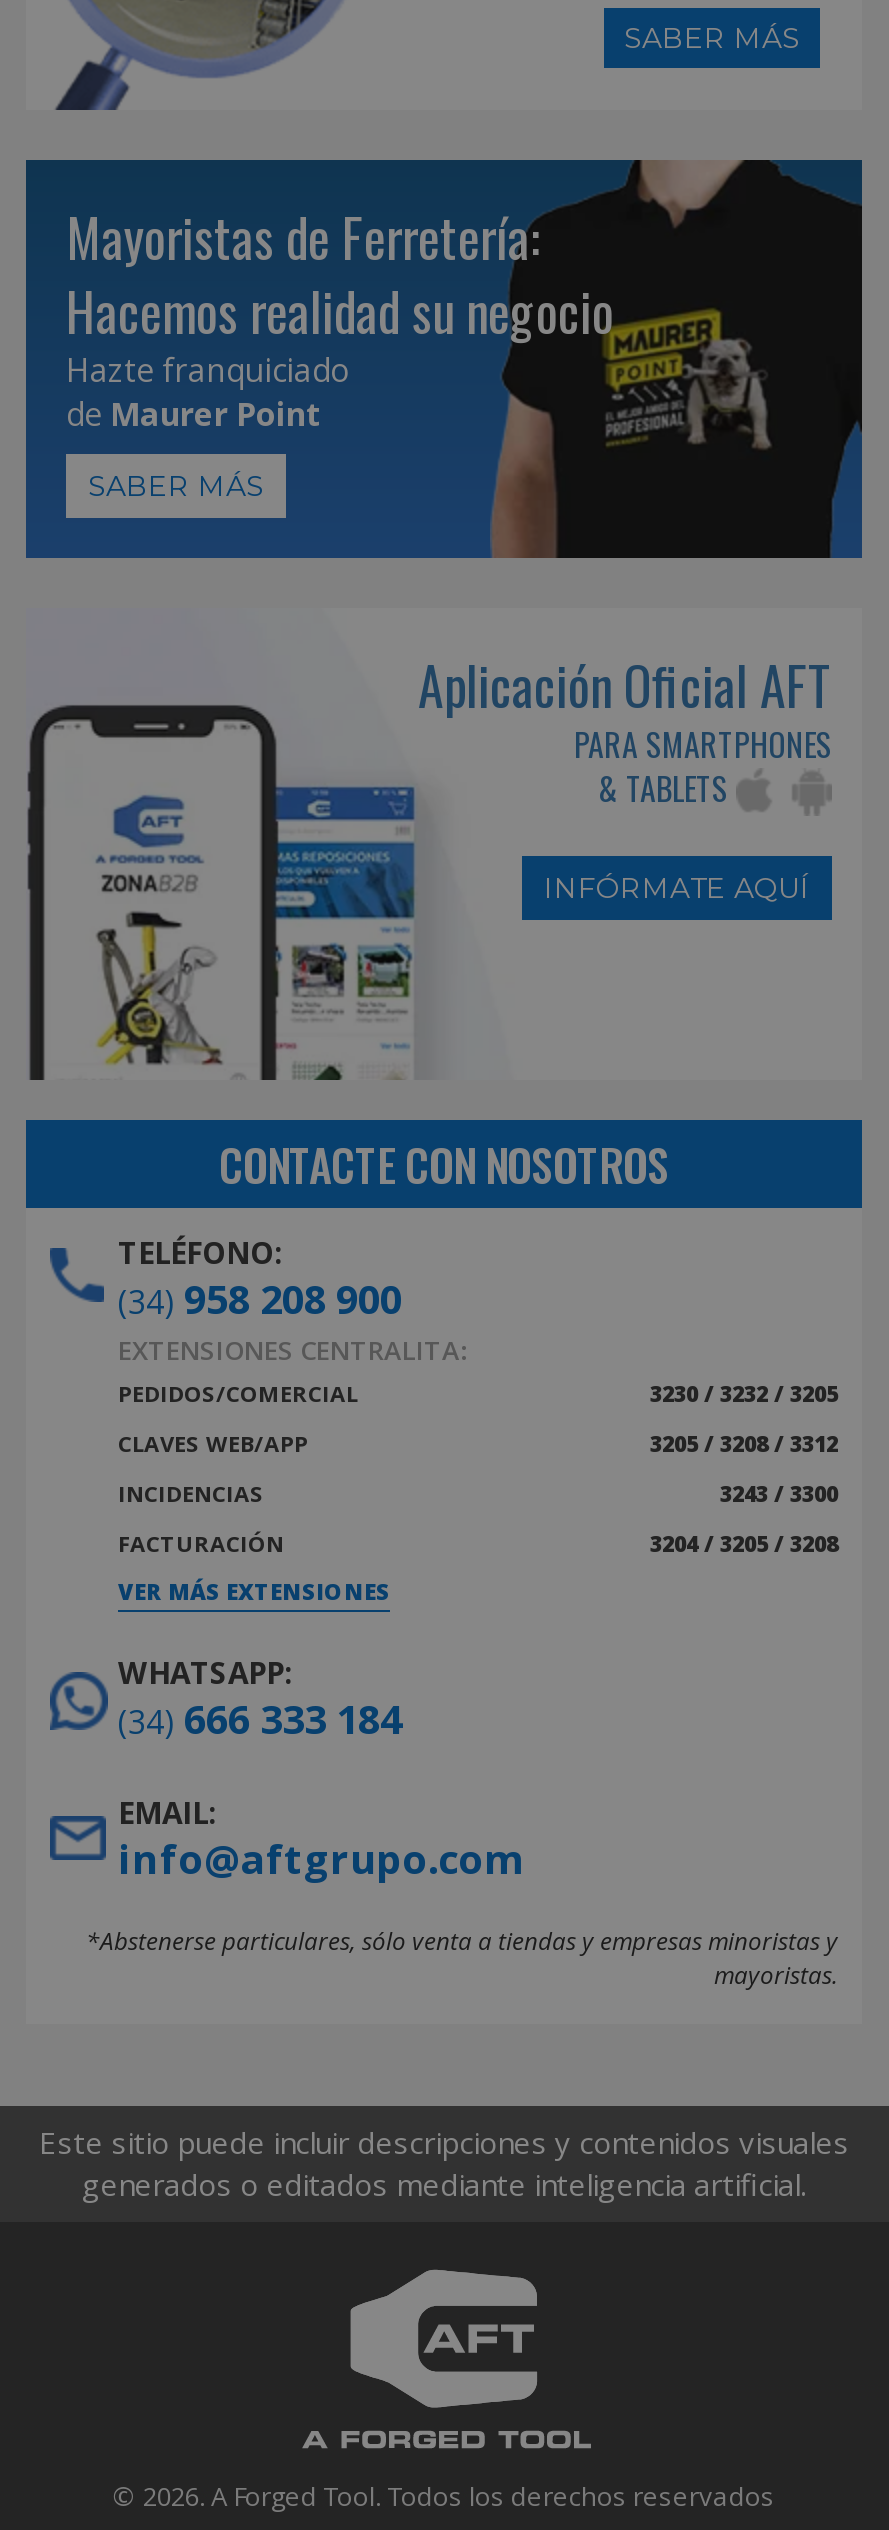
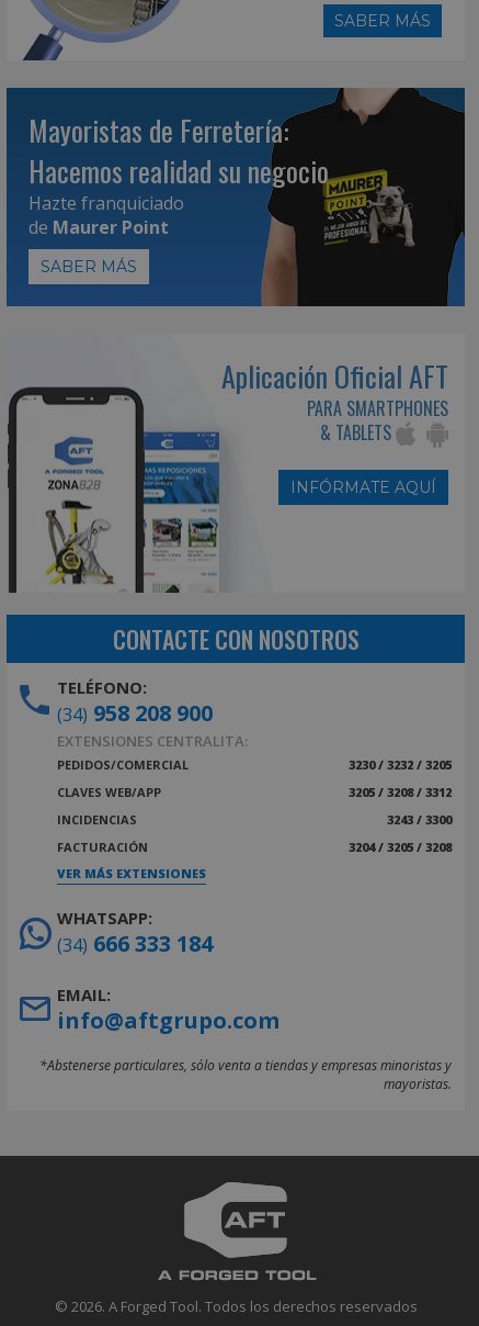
- Este sitio puede incluir descripciones y contenidos visuales
- generados o editados mediante inteligencia artificial.
